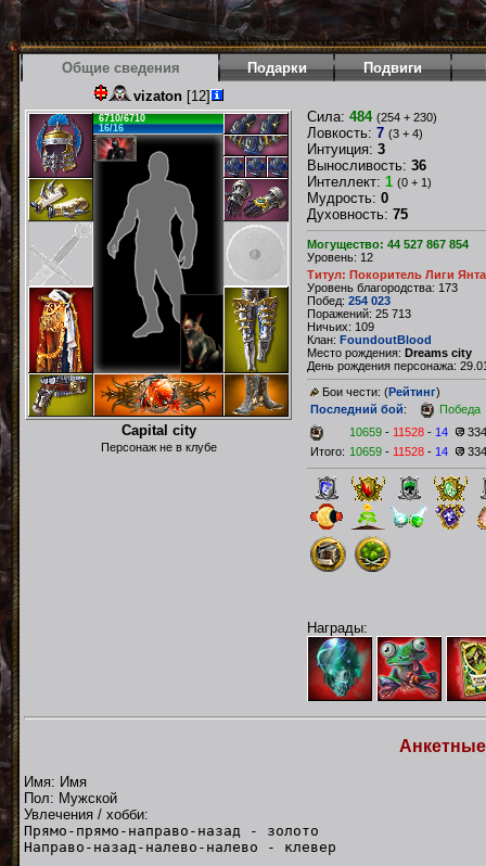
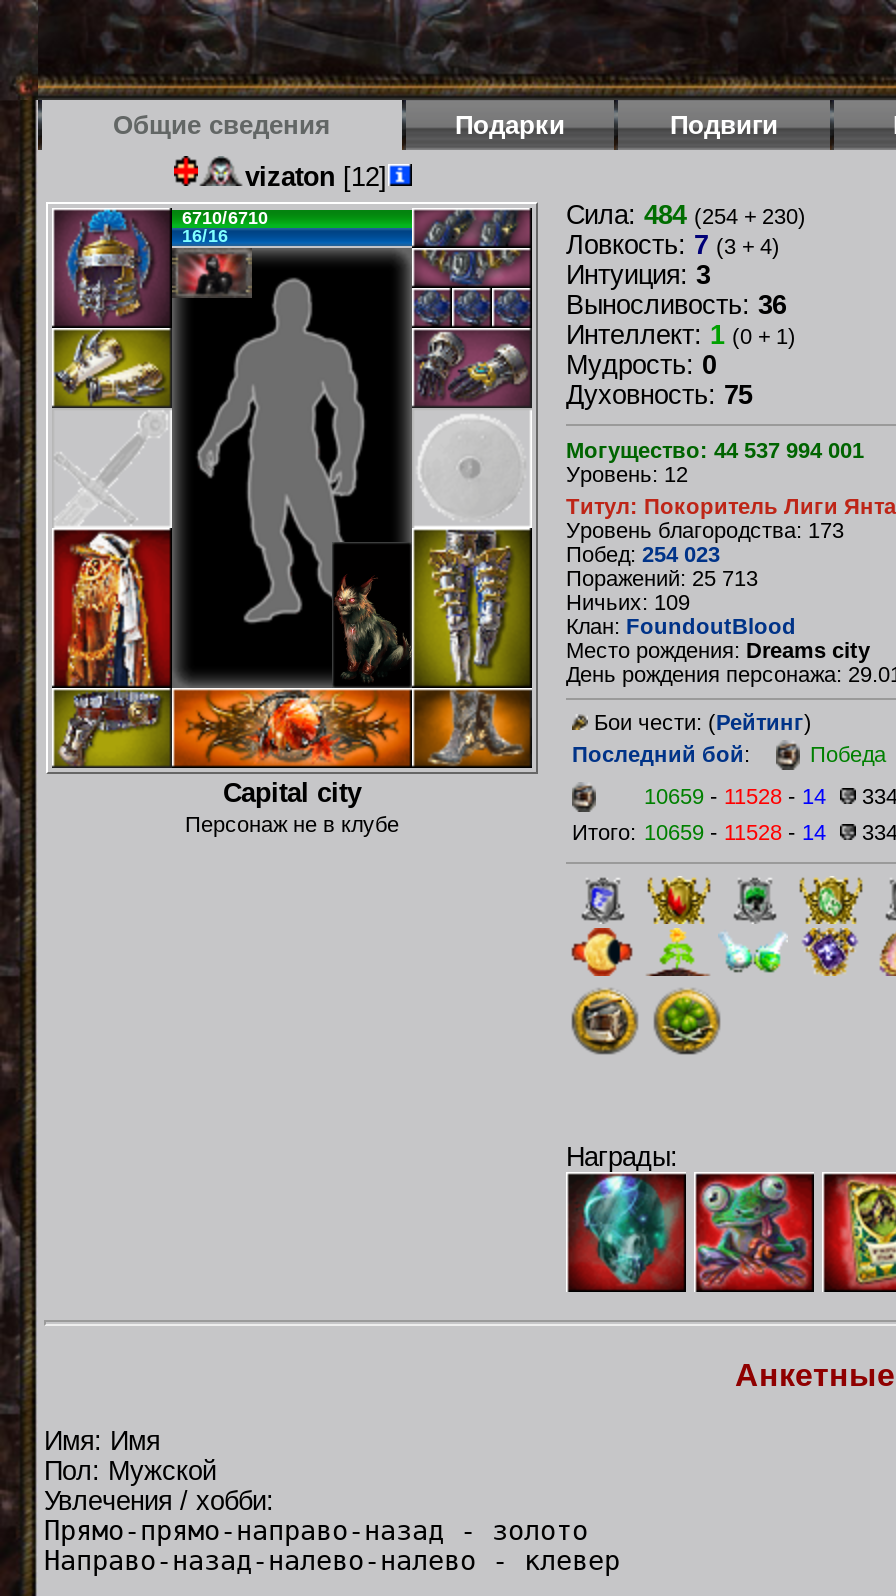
- Могущество: 44 527 867 854
+ Могущество: 44 537 994 001
